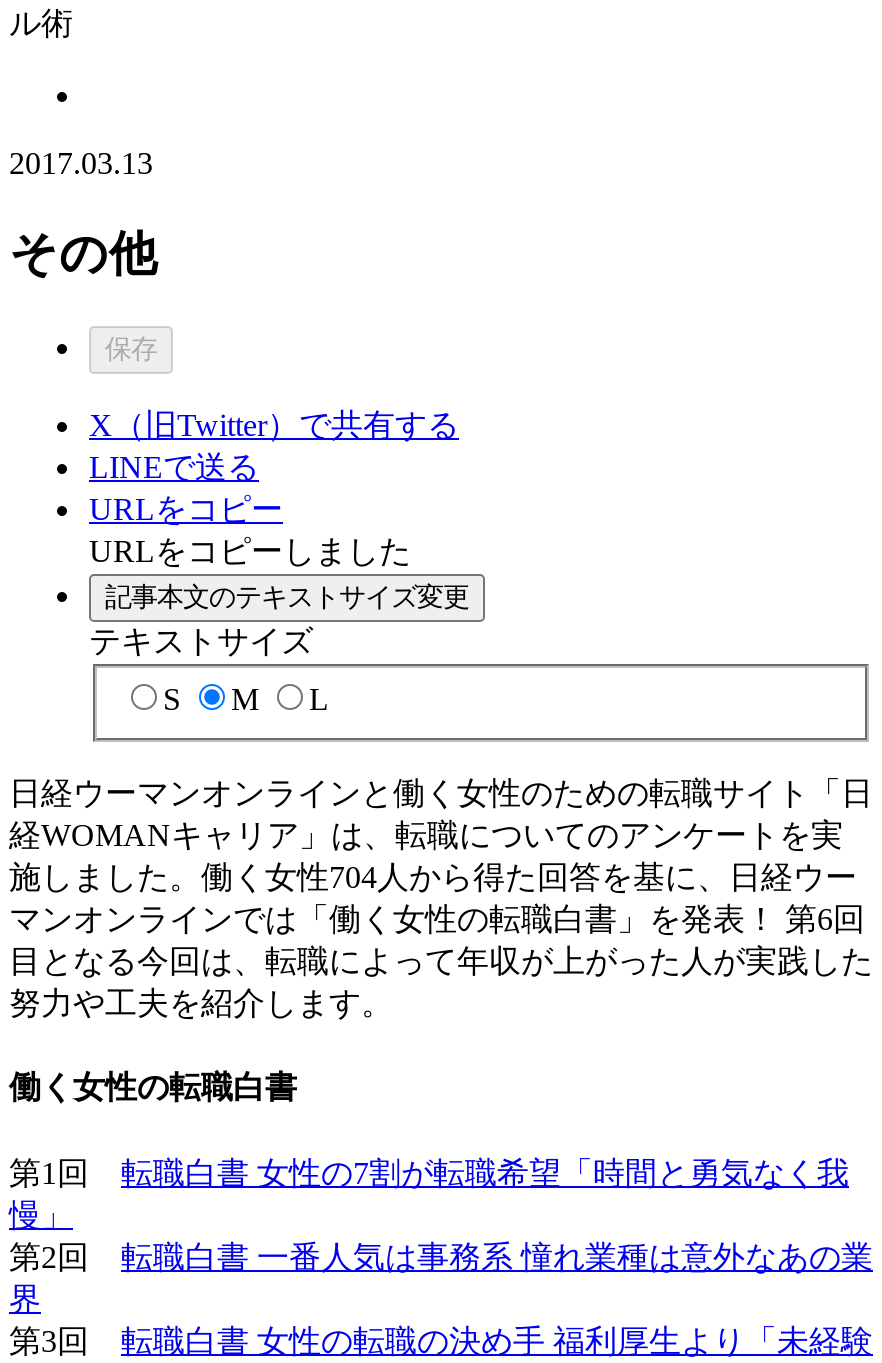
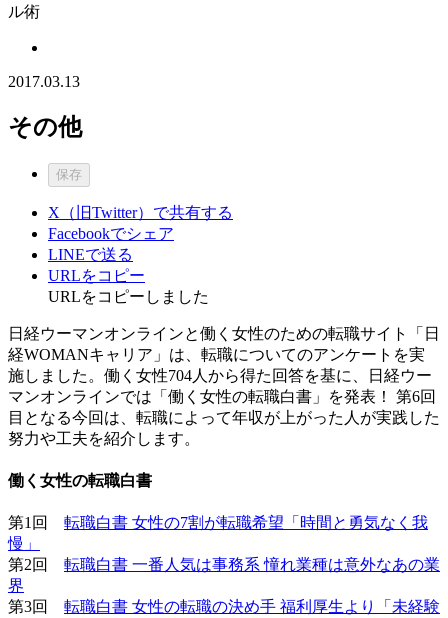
+ Facebookでシェア

moved down: LINEで送る | URLをコピー | URLをコピーしました

- 記事本文のテキストサイズ変更
- テキストサイズ
- S
- M
- L
